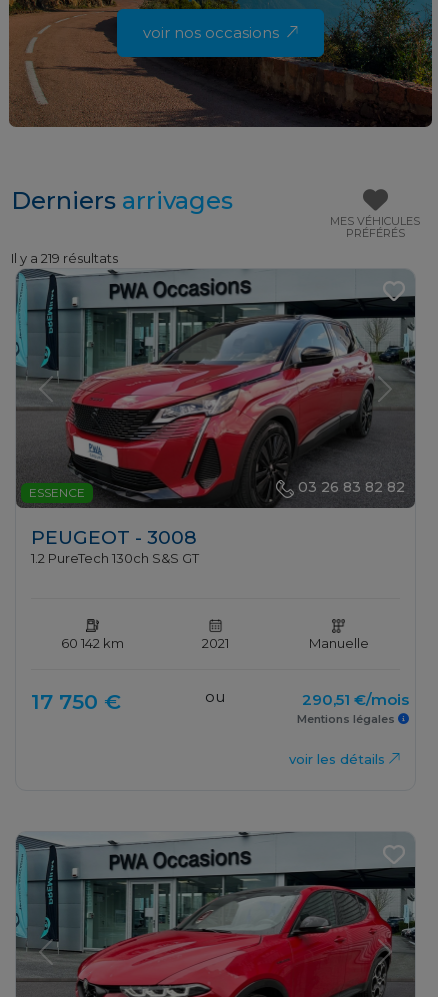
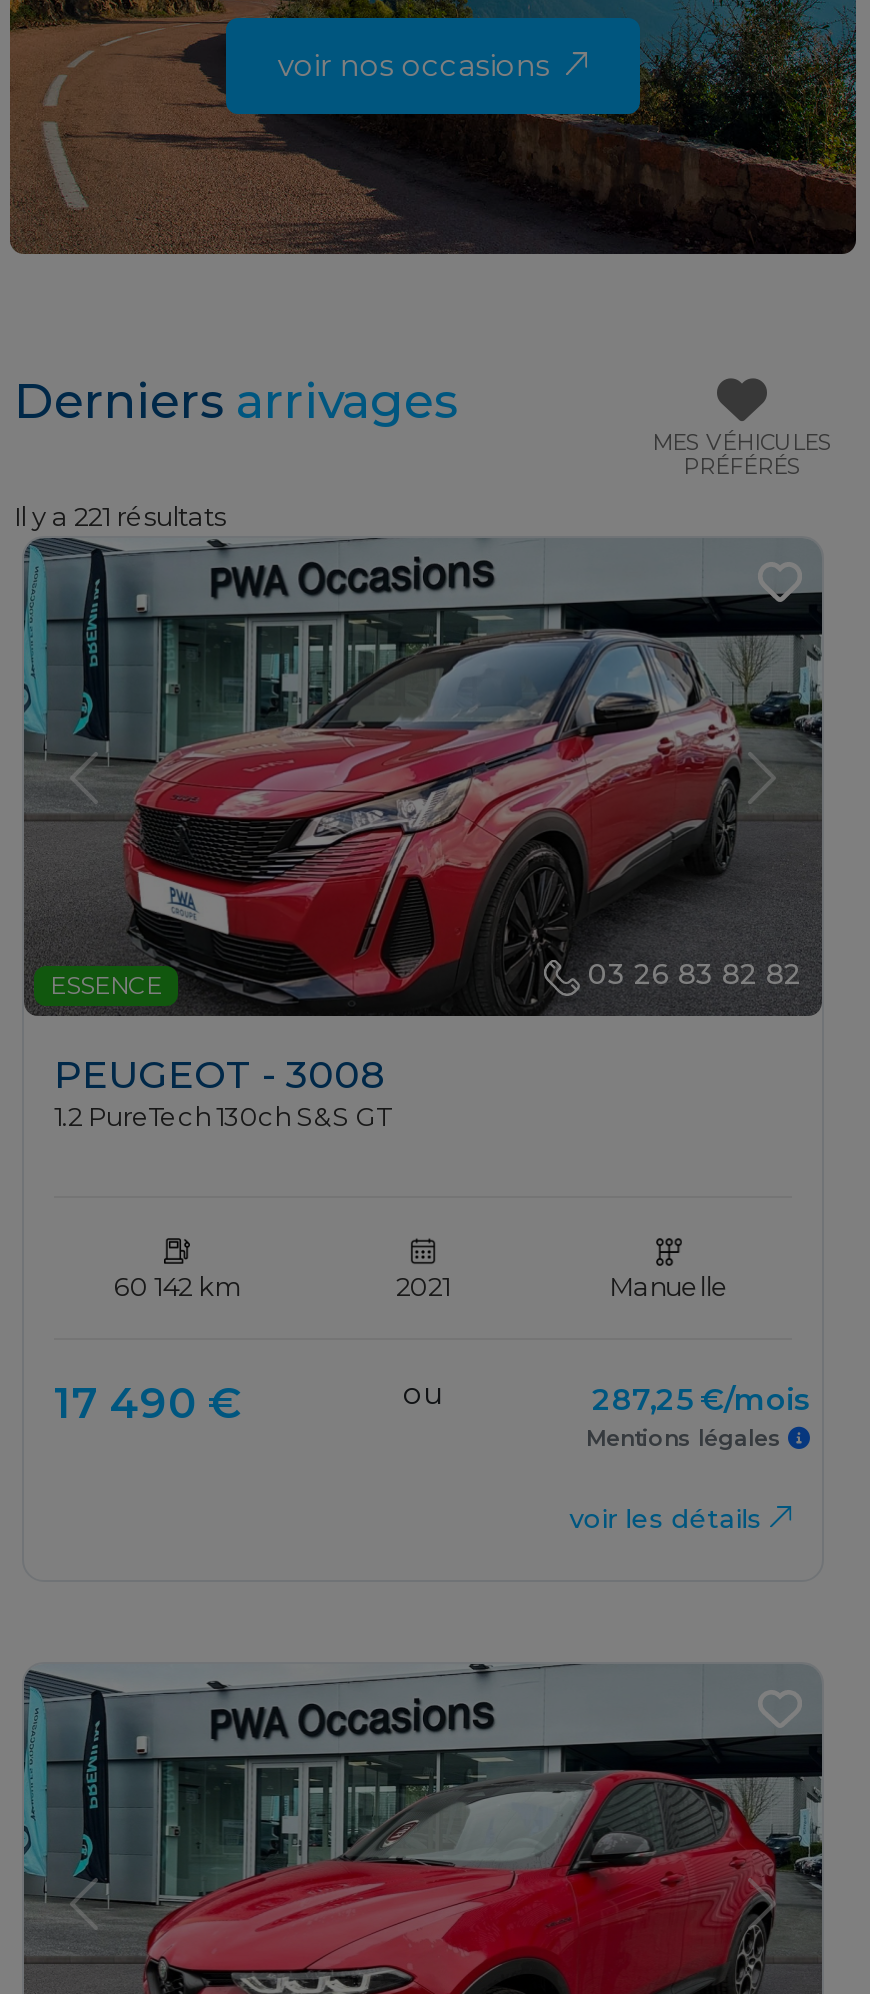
- Il y a 219 résultats
+ Il y a 221 résultats

- 17 750 €
+ 17 490 €

- 290,51 €/mois
+ 287,25 €/mois
